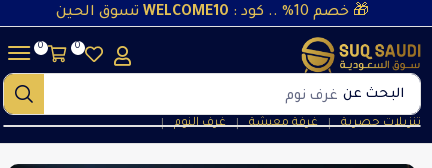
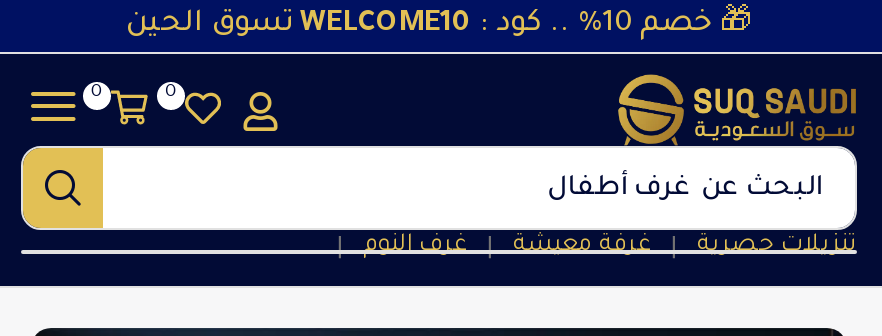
- البحث عن غرف نوم
+ البحث عن غرف طعام
